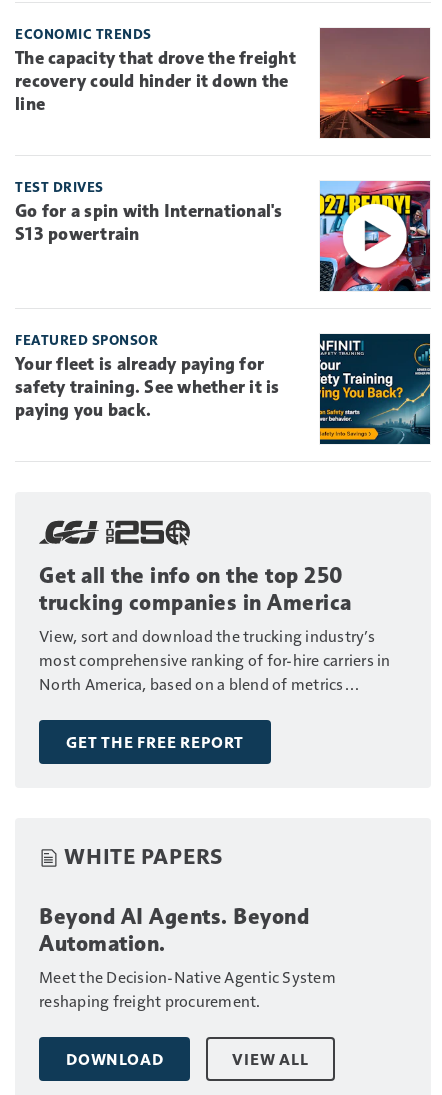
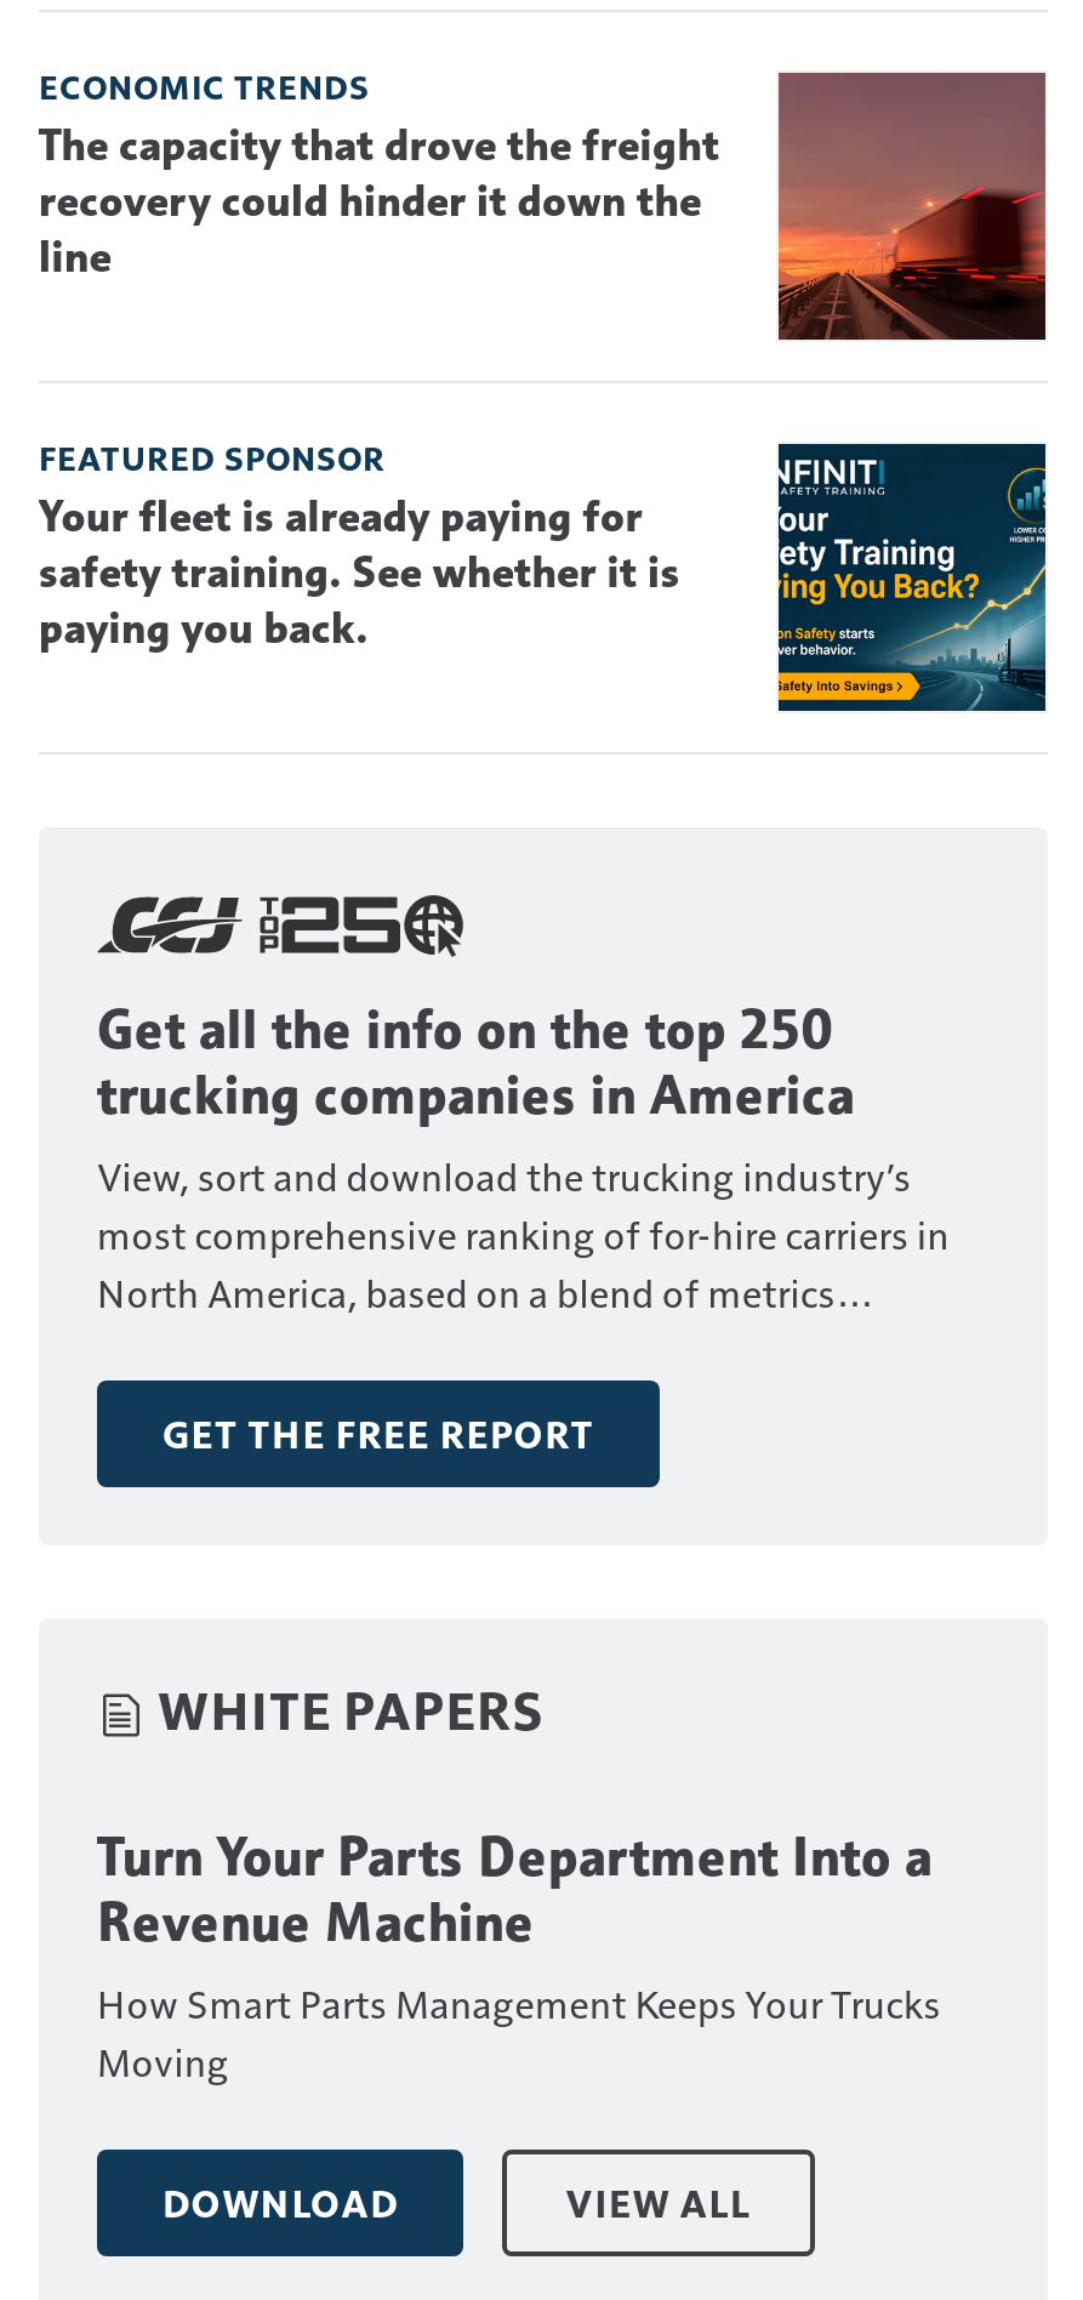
- [image]
- TEST DRIVES
- Go for a spin with International's
- S13 powertrain

- Beyond AI Agents. Beyond
- Automation.
- Meet the Decision-Native Agentic System
- reshaping freight procurement.
+ Turn Your Parts Department Into a
+ Revenue Machine
+ How Smart Parts Management Keeps Your Trucks
+ Moving
